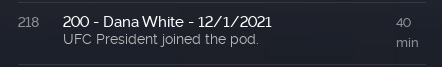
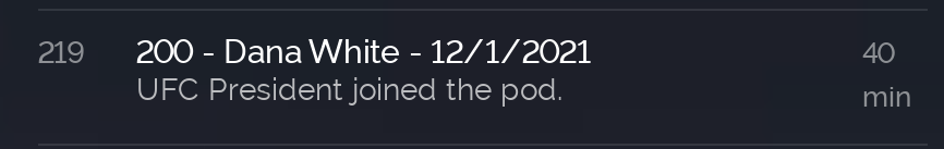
- 218 200 - Dana White - 12/1/2021
+ 219 200 - Dana White - 12/1/2021
